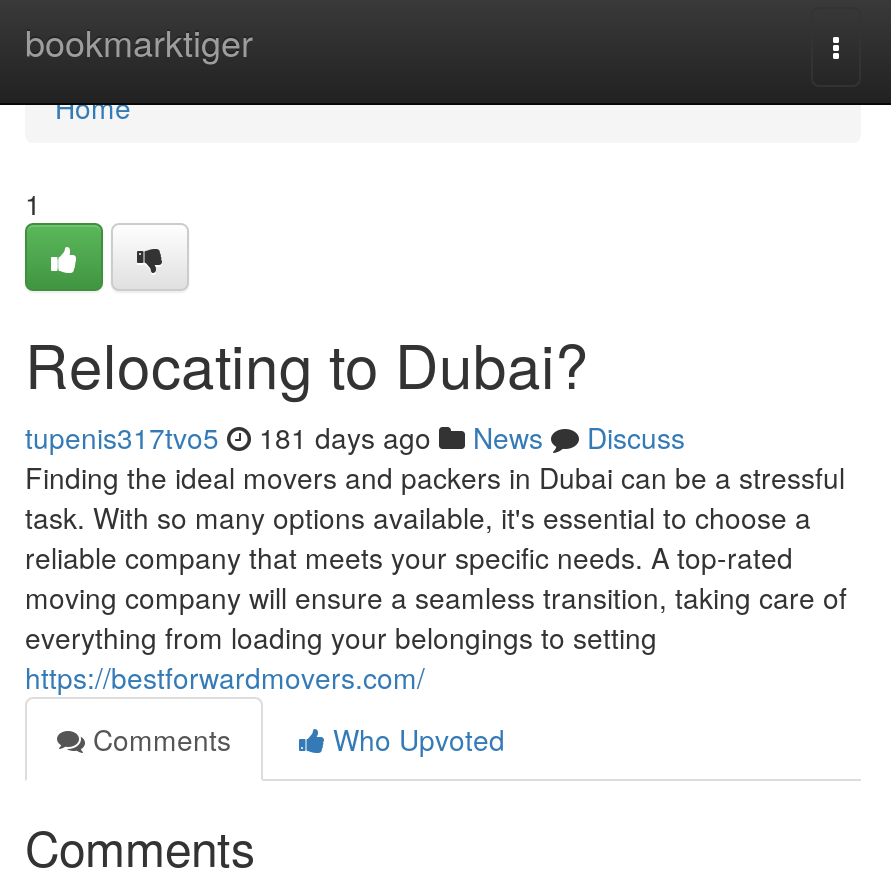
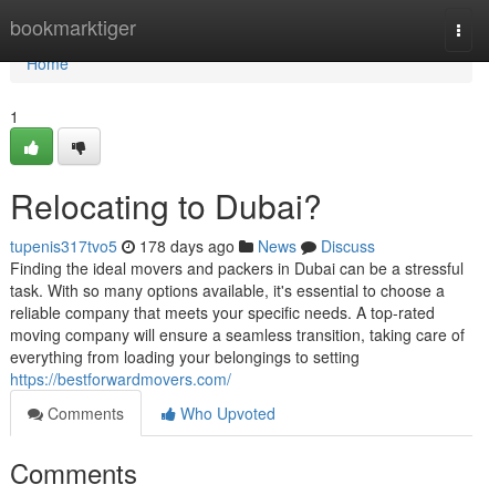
- tupenis317tvo5 181 days ago News Discuss
+ tupenis317tvo5 178 days ago News Discuss
